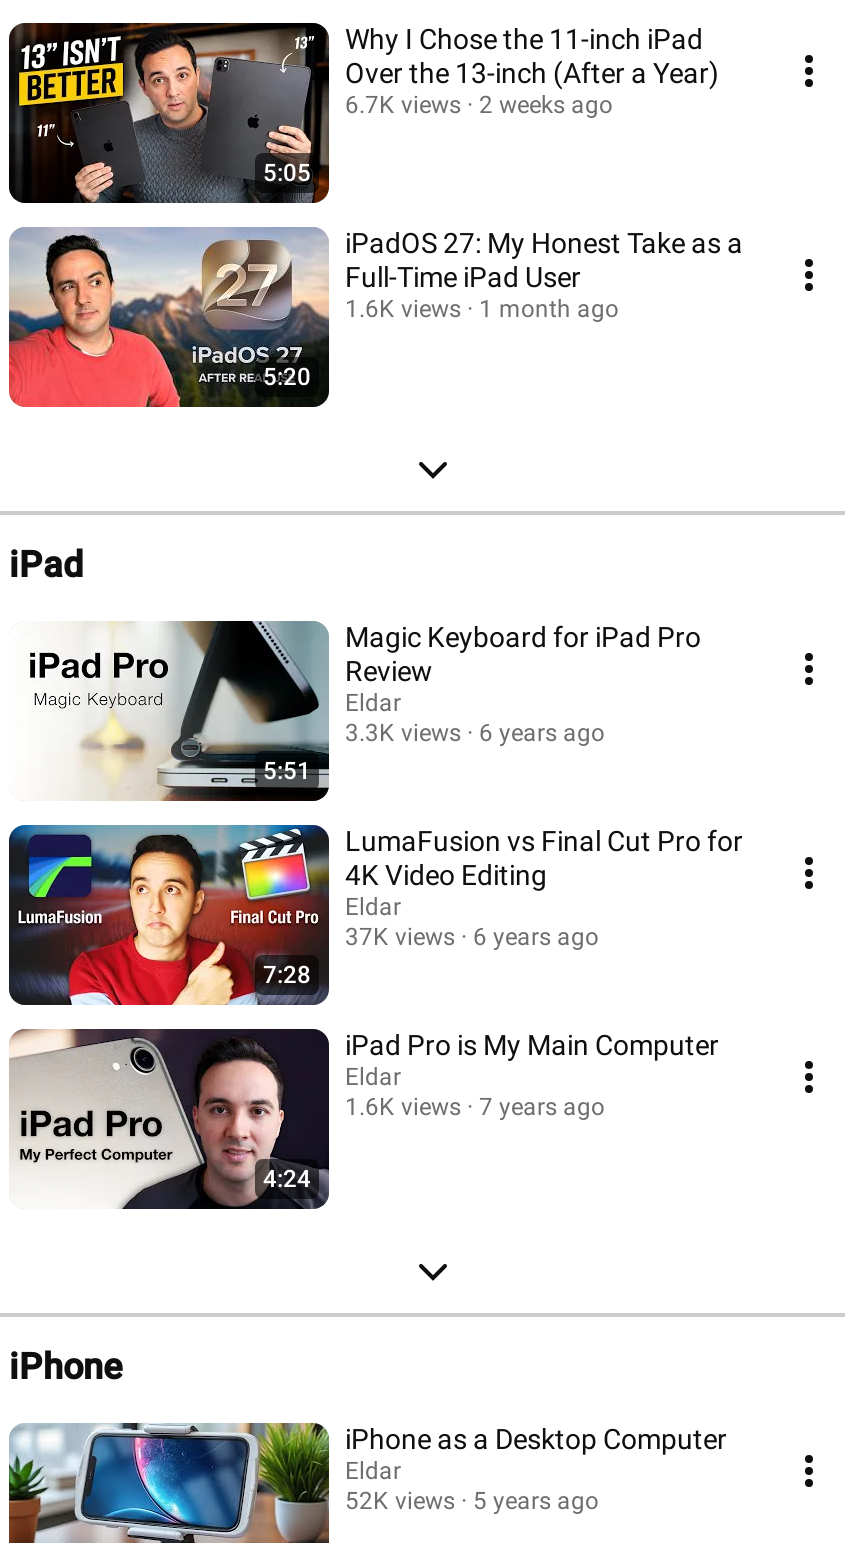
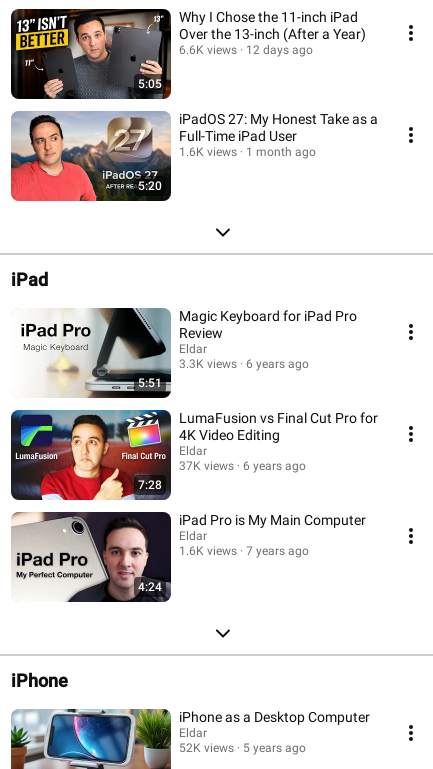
- 6.7K views
+ 6.6K views

- 2 weeks ago
+ 12 days ago
